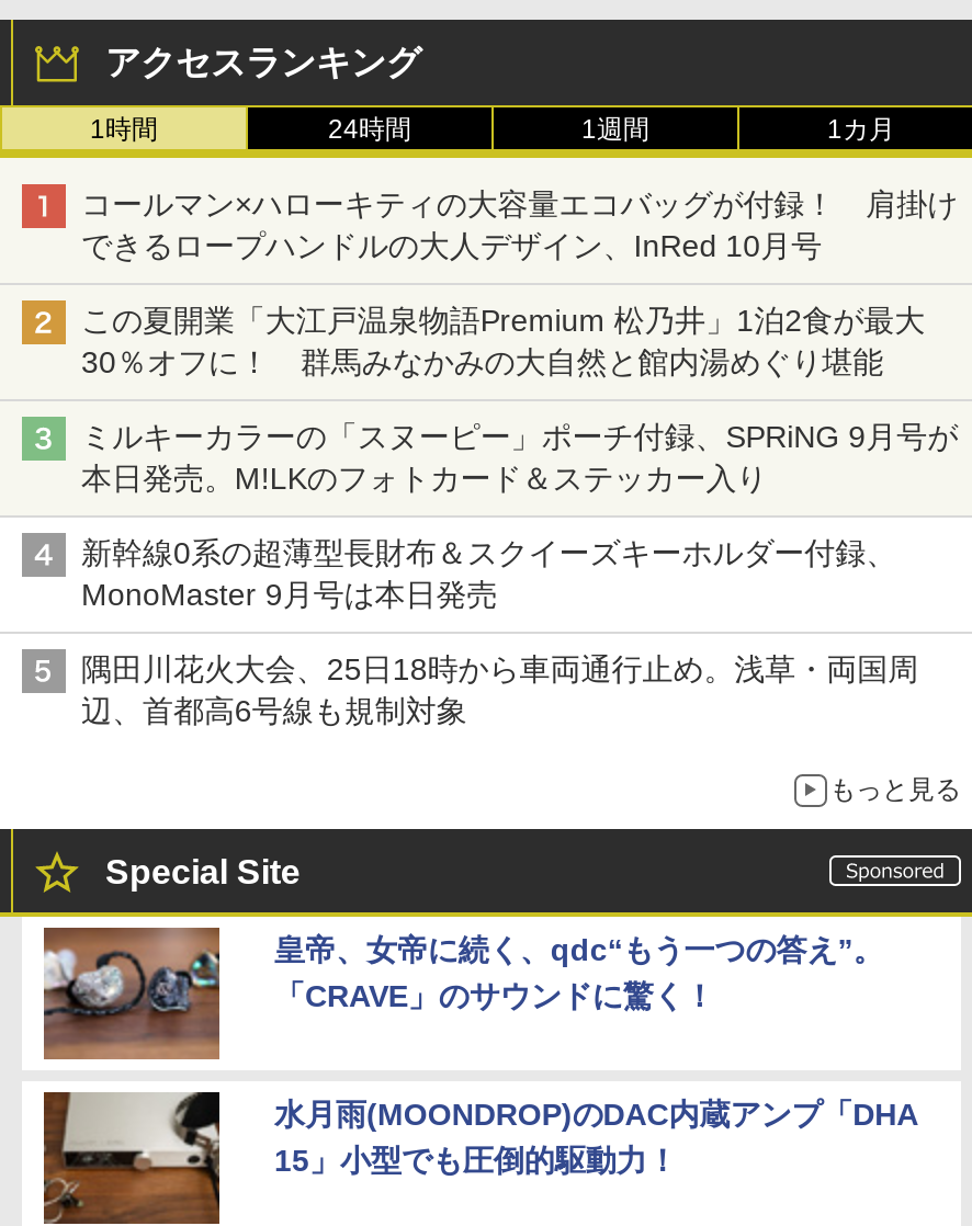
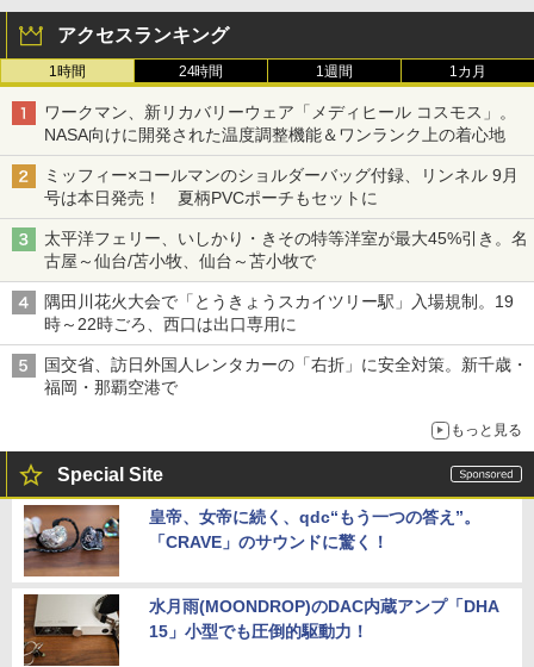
- コールマン×ハローキティの大容量エコバッグが付録！ 肩掛け
- できるロープハンドルの大人デザイン、InRed 10月号
+ ワークマン、新リカバリーウェア「メディヒール コスモス」。
+ NASA向けに開発された温度調整機能＆ワンランク上の着心地

- この夏開業「大江戸温泉物語Premium 松乃井」1泊2食が最大
- 30％オフに！ 群馬みなかみの大自然と館内湯めぐり堪能
+ ミッフィー×コールマンのショルダーバッグ付録、リンネル 9月
+ 号は本日発売！ 夏柄PVCポーチもセットに

- ミルキーカラーの「スヌーピー」ポーチ付録、SPRiNG 9月号が
- 本日発売。M!LKのフォトカード＆ステッカー入り
+ 太平洋フェリー、いしかり・きその特等洋室が最大45%引き。名
+ 古屋～仙台/苫小牧、仙台～苫小牧で

- 新幹線0系の超薄型長財布＆スクイーズキーホルダー付録、
- MonoMaster 9月号は本日発売
+ 隅田川花火大会で「とうきょうスカイツリー駅」入場規制。19
+ 時～22時ごろ、西口は出口専用に

- 隅田川花火大会、25日18時から車両通行止め。浅草・両国周
- 辺、首都高6号線も規制対象
+ 国交省、訪日外国人レンタカーの「右折」に安全対策。新千歳・
+ 福岡・那覇空港で
